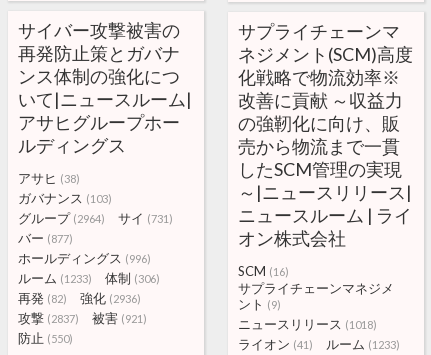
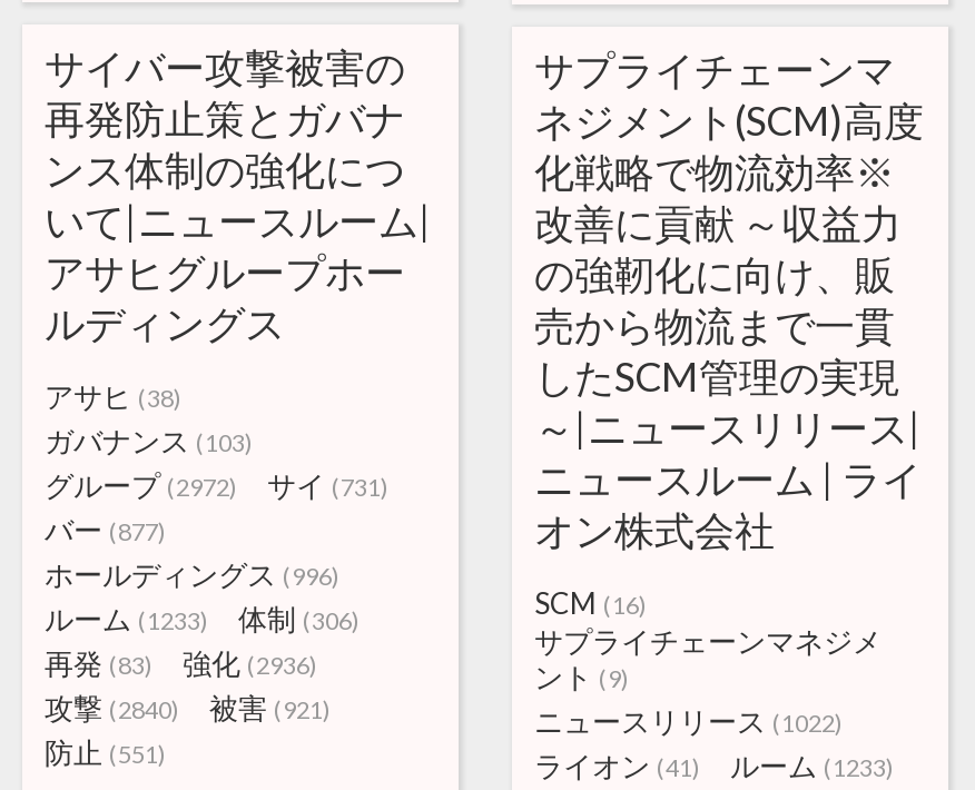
- グループ (2964) サイ (731)
+ グループ (2972) サイ (731)

- 再発 (82) 強化 (2936)
+ 再発 (83) 強化 (2936)

- 攻撃 (2837) 被害 (921)
+ 攻撃 (2840) 被害 (921)

- ニュースリリース (1018)
+ ニュースリリース (1022)

- 防止 (550)
+ 防止 (551)
